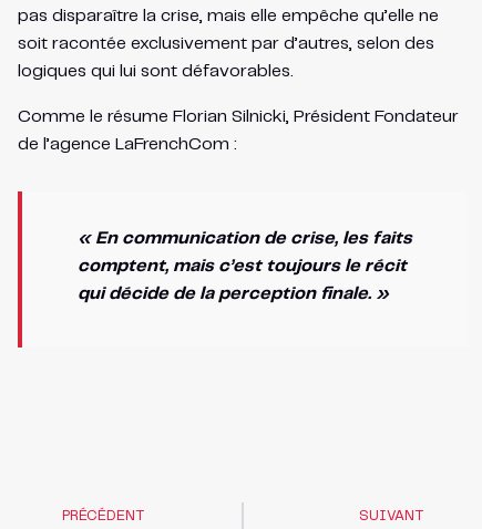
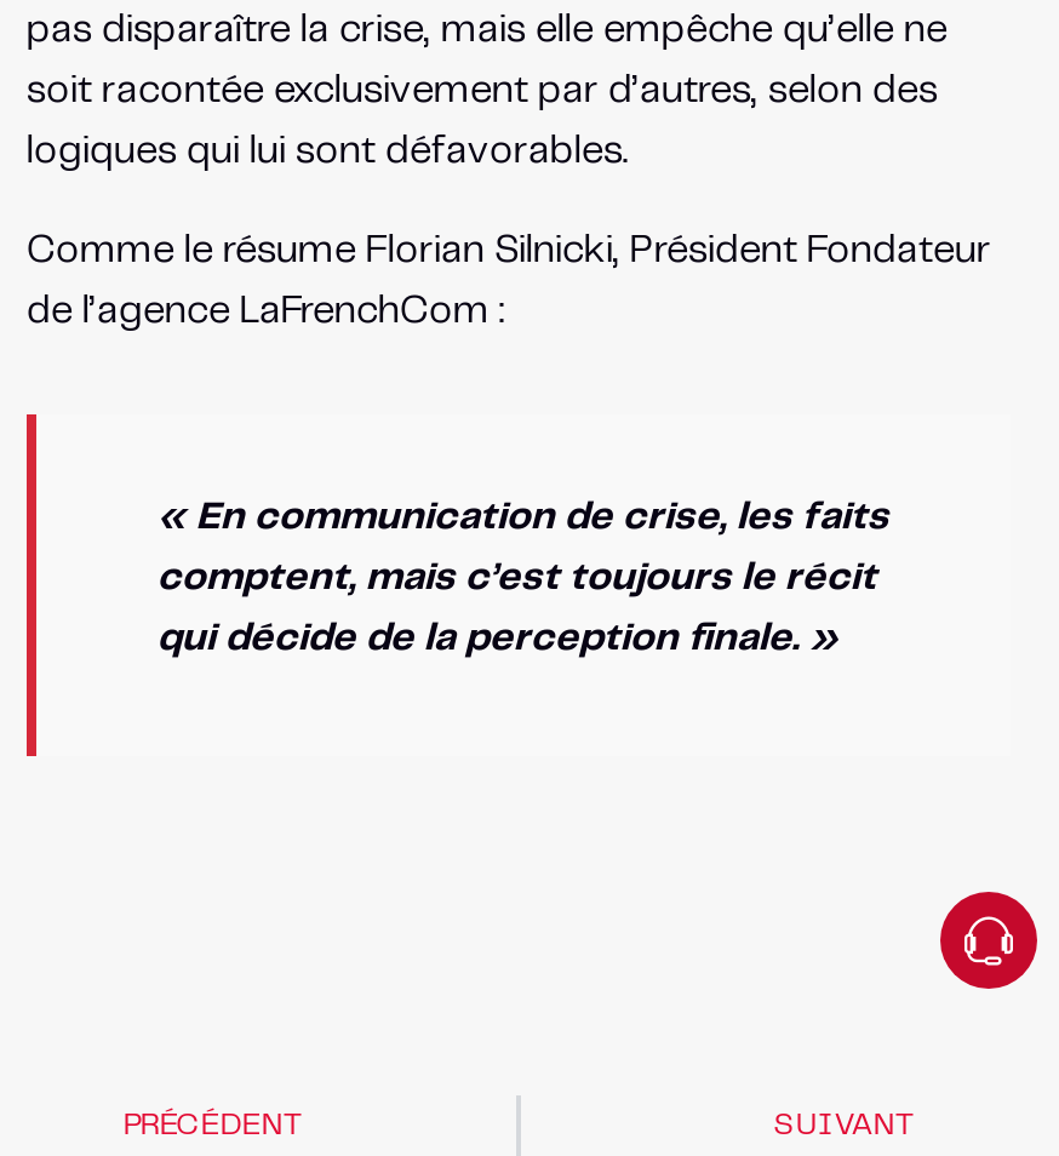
+ [image]
